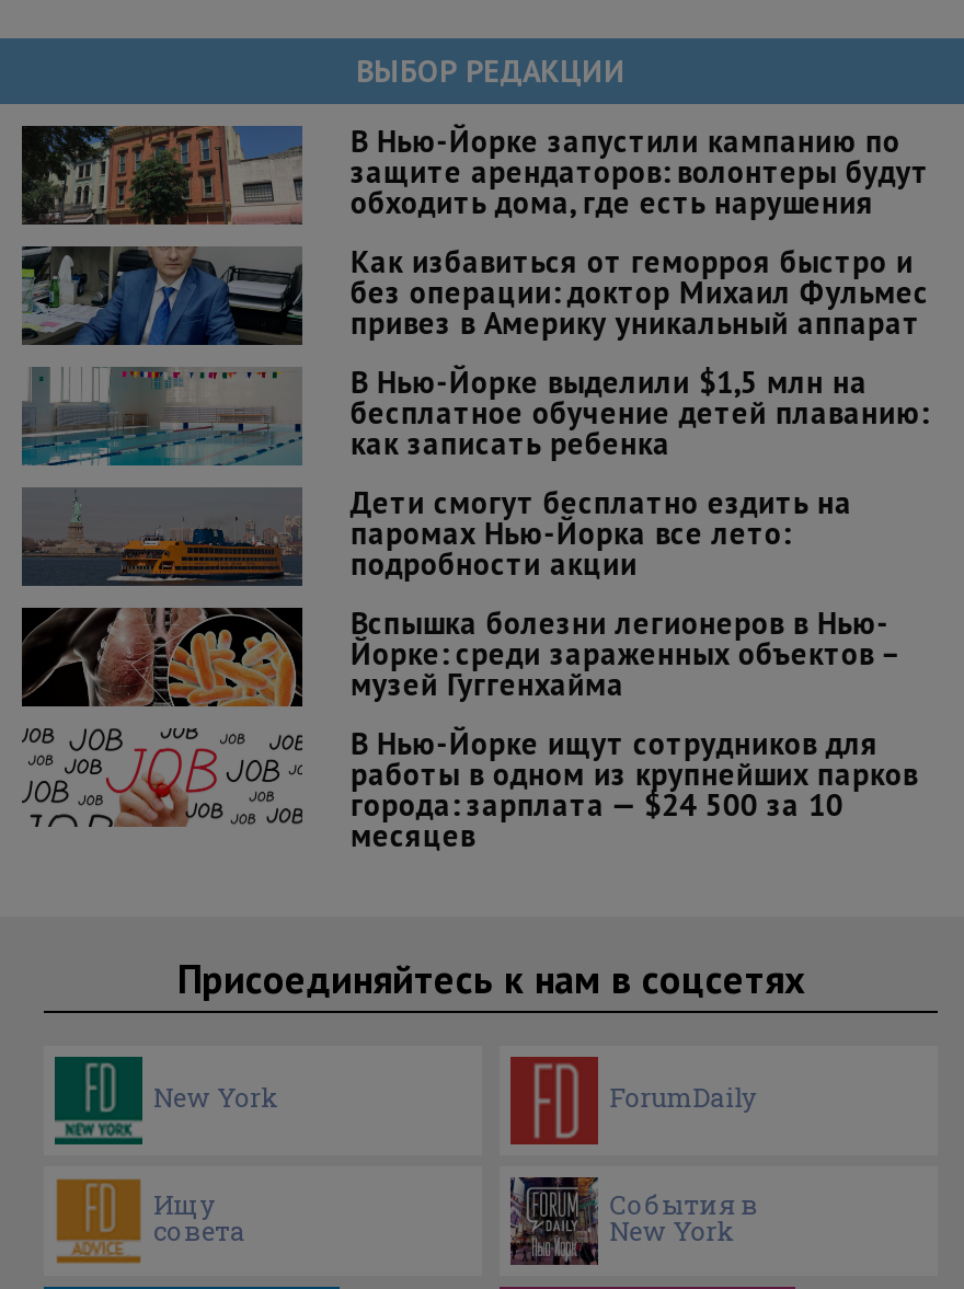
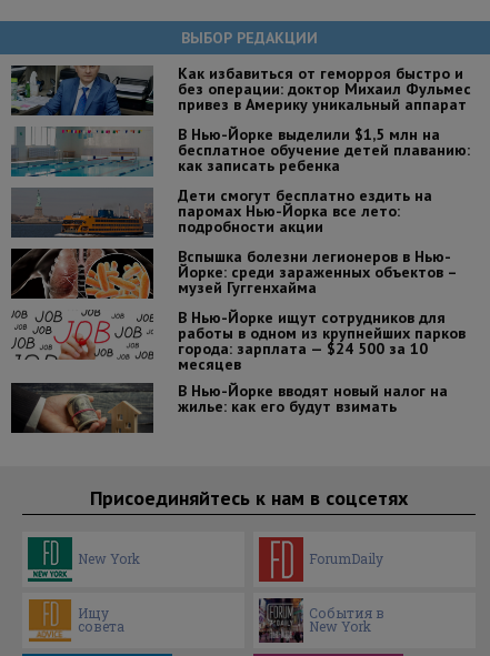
- [image]
- В Нью-Йорке запустили кампанию по
- защите арендаторов: волонтеры будут
- обходить дома, где есть нарушения

moved up: [image] | Как избавиться от геморроя быстро и | без операции: доктор Михаил Фульмес | ... | города: зарплата — $24 500 за 10 | месяцев

+ [image]
+ В Нью-Йорке вводят новый налог на
+ жилье: как его будут взимать
